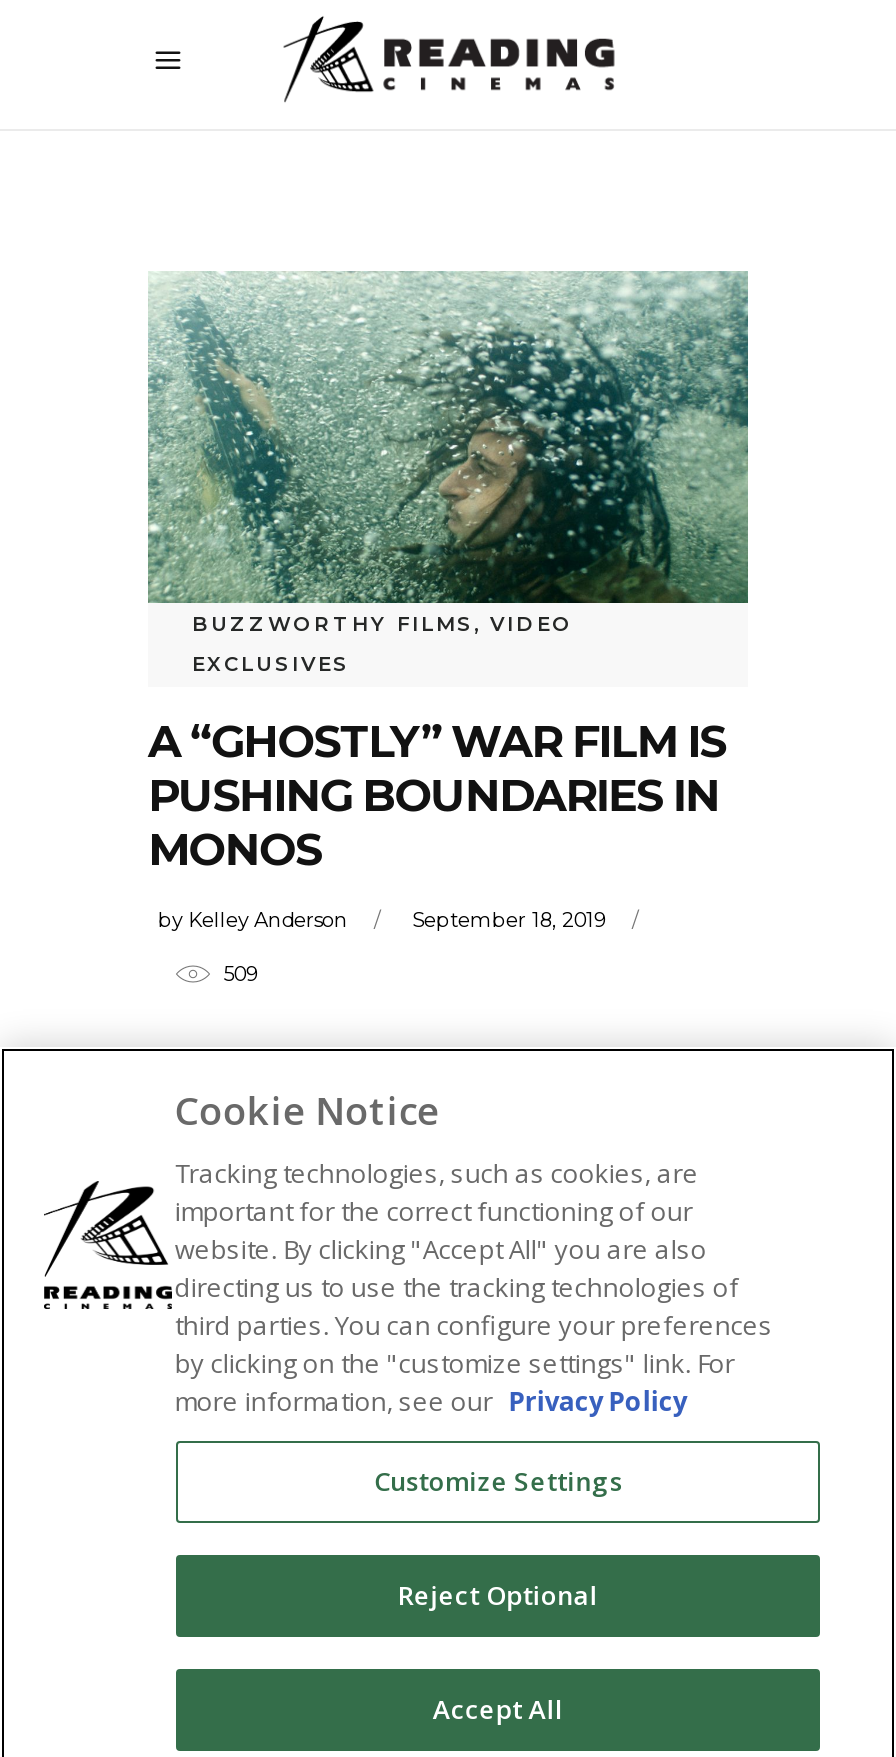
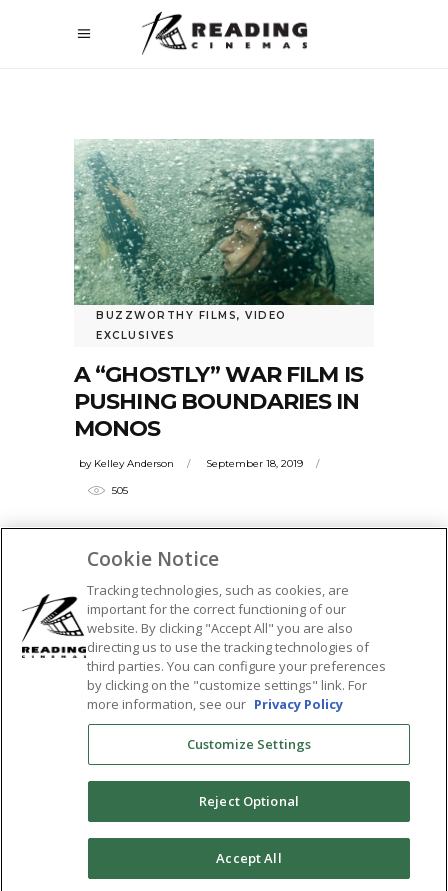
- 509
+ 505
